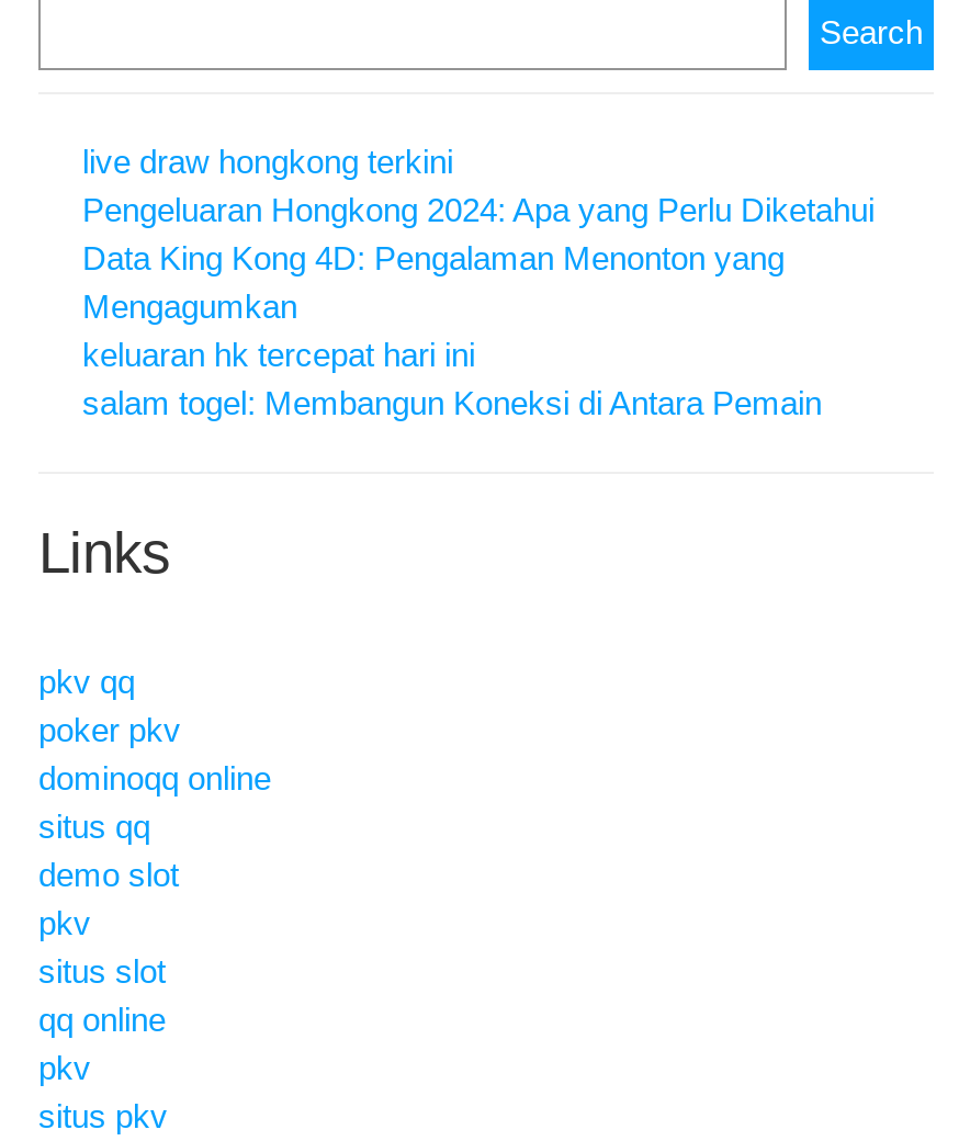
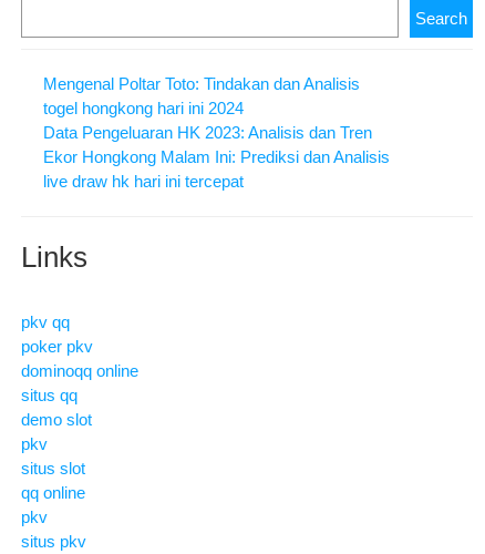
- live draw hongkong terkini
- Pengeluaran Hongkong 2024: Apa yang Perlu Diketahui
- Data King Kong 4D: Pengalaman Menonton yang
- Mengagumkan
- keluaran hk tercepat hari ini
- salam togel: Membangun Koneksi di Antara Pemain
+ Mengenal Poltar Toto: Tindakan dan Analisis
+ togel hongkong hari ini 2024
+ Data Pengeluaran HK 2023: Analisis dan Tren
+ Ekor Hongkong Malam Ini: Prediksi dan Analisis
+ live draw hk hari ini tercepat
